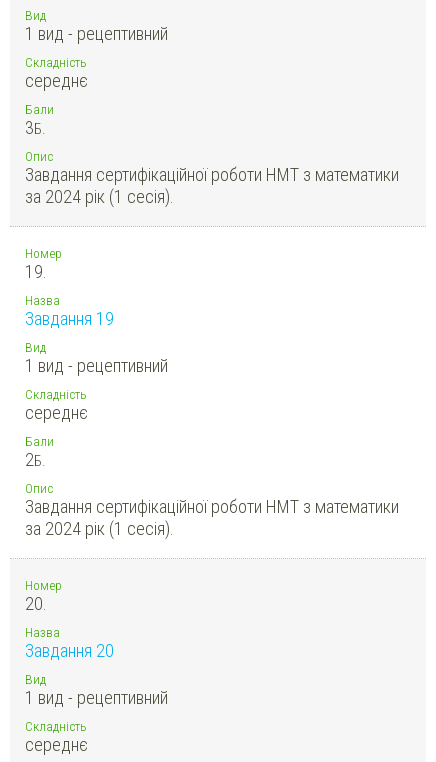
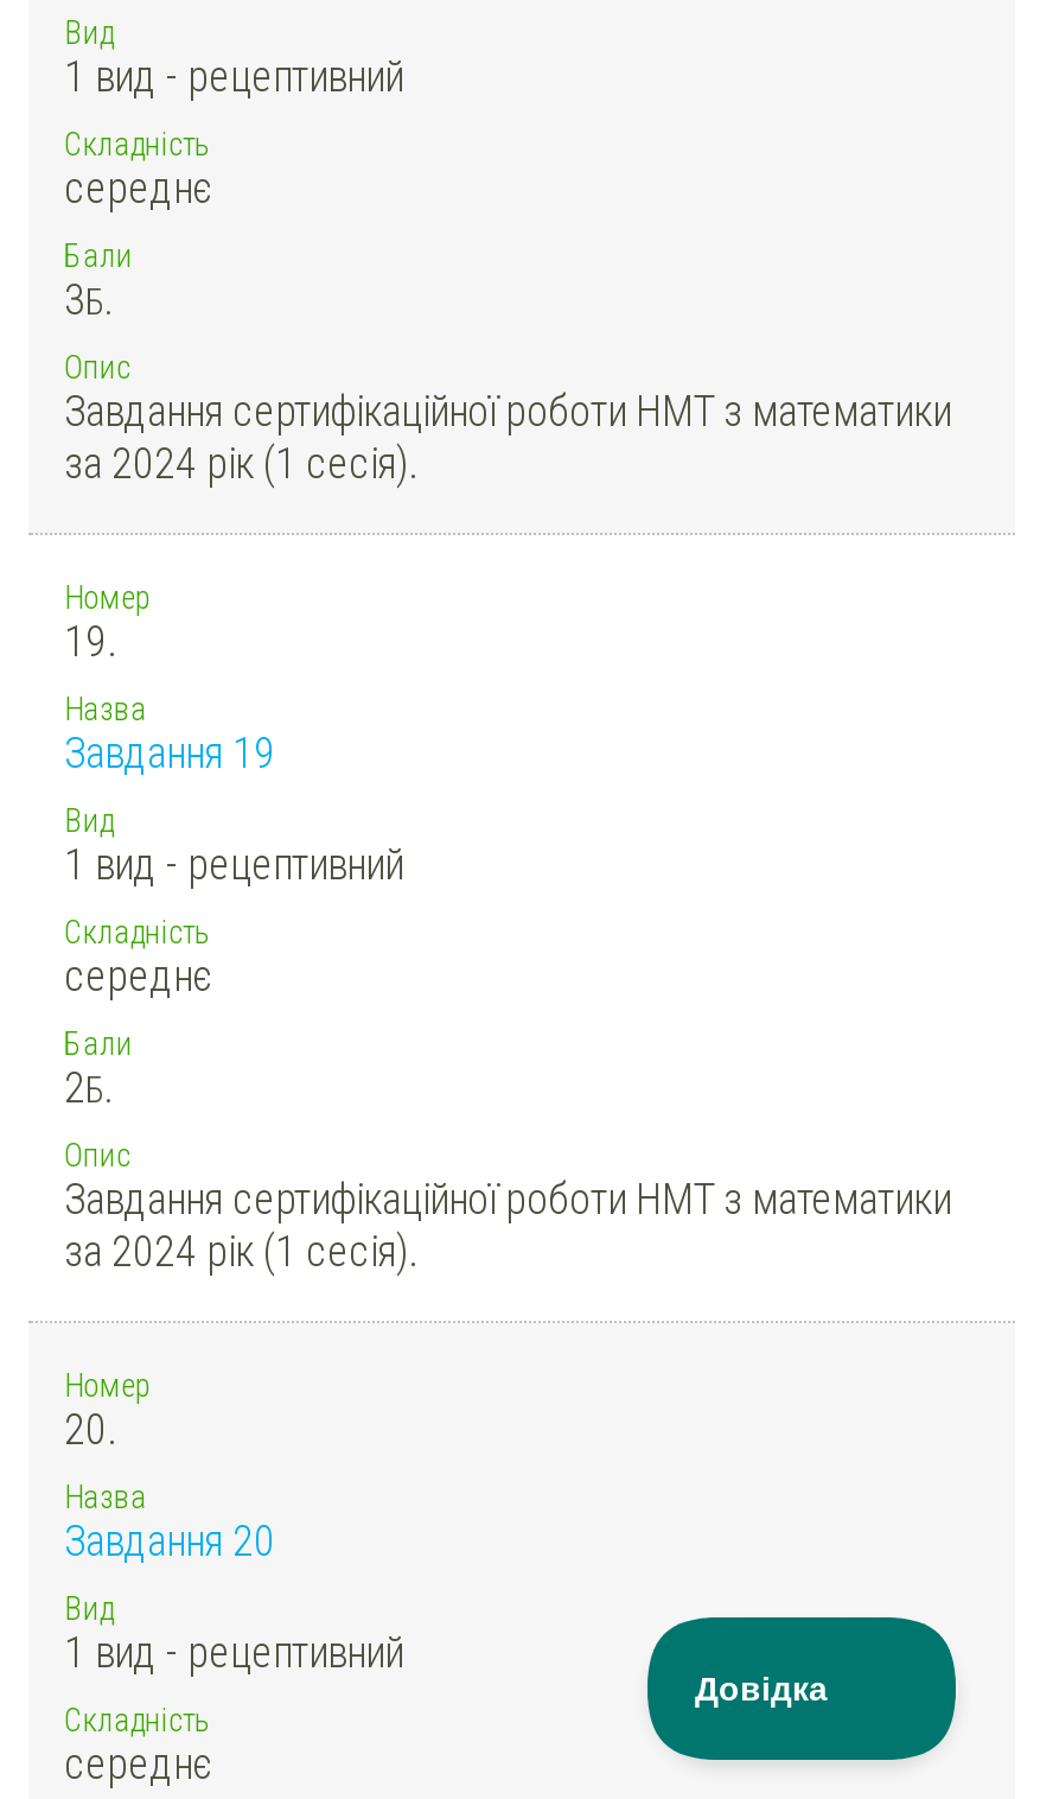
+ [image]
